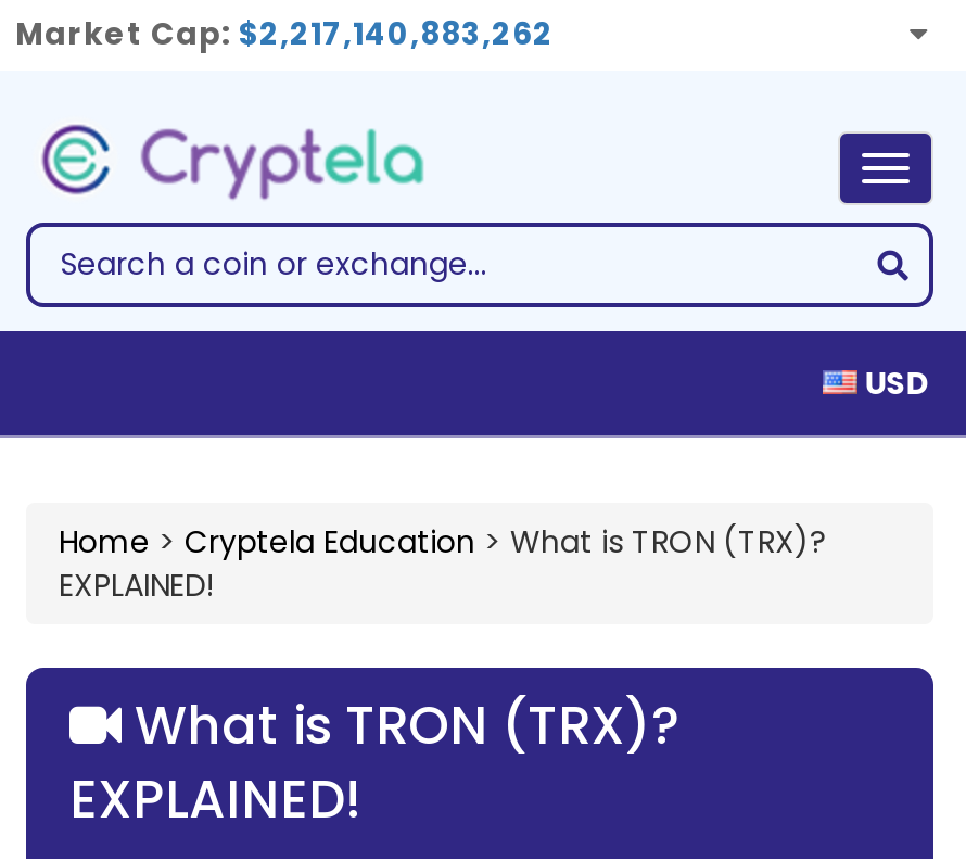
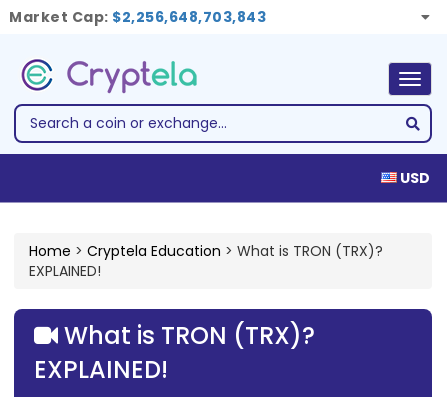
- Market Cap: $2,217,140,883,262
+ Market Cap: $2,256,648,703,843
